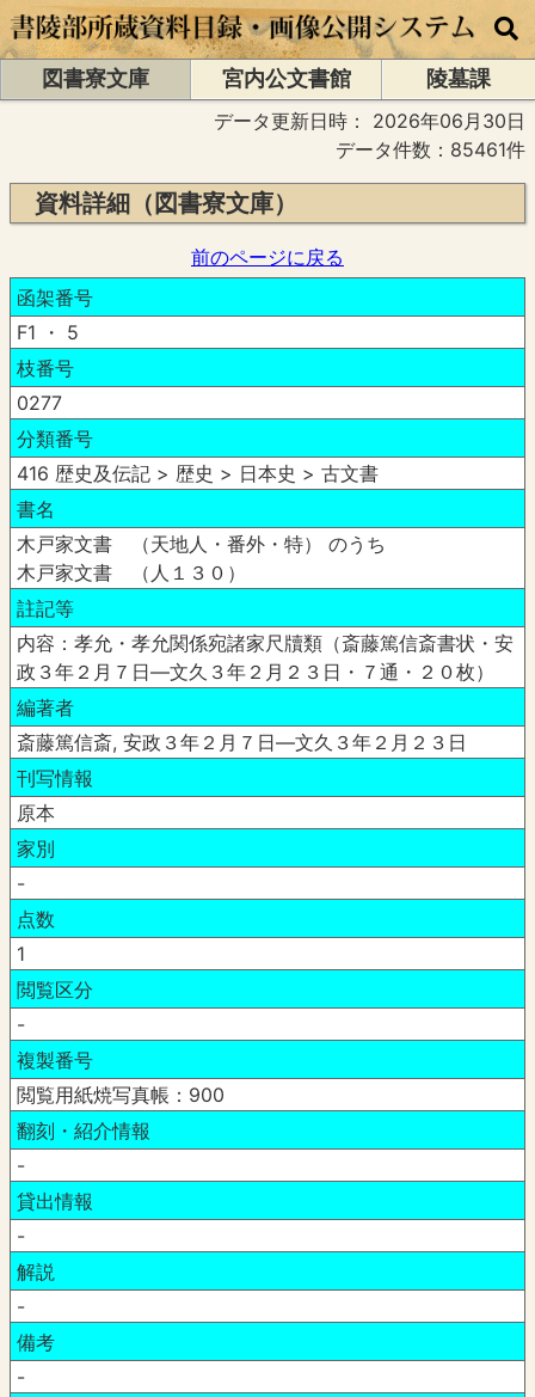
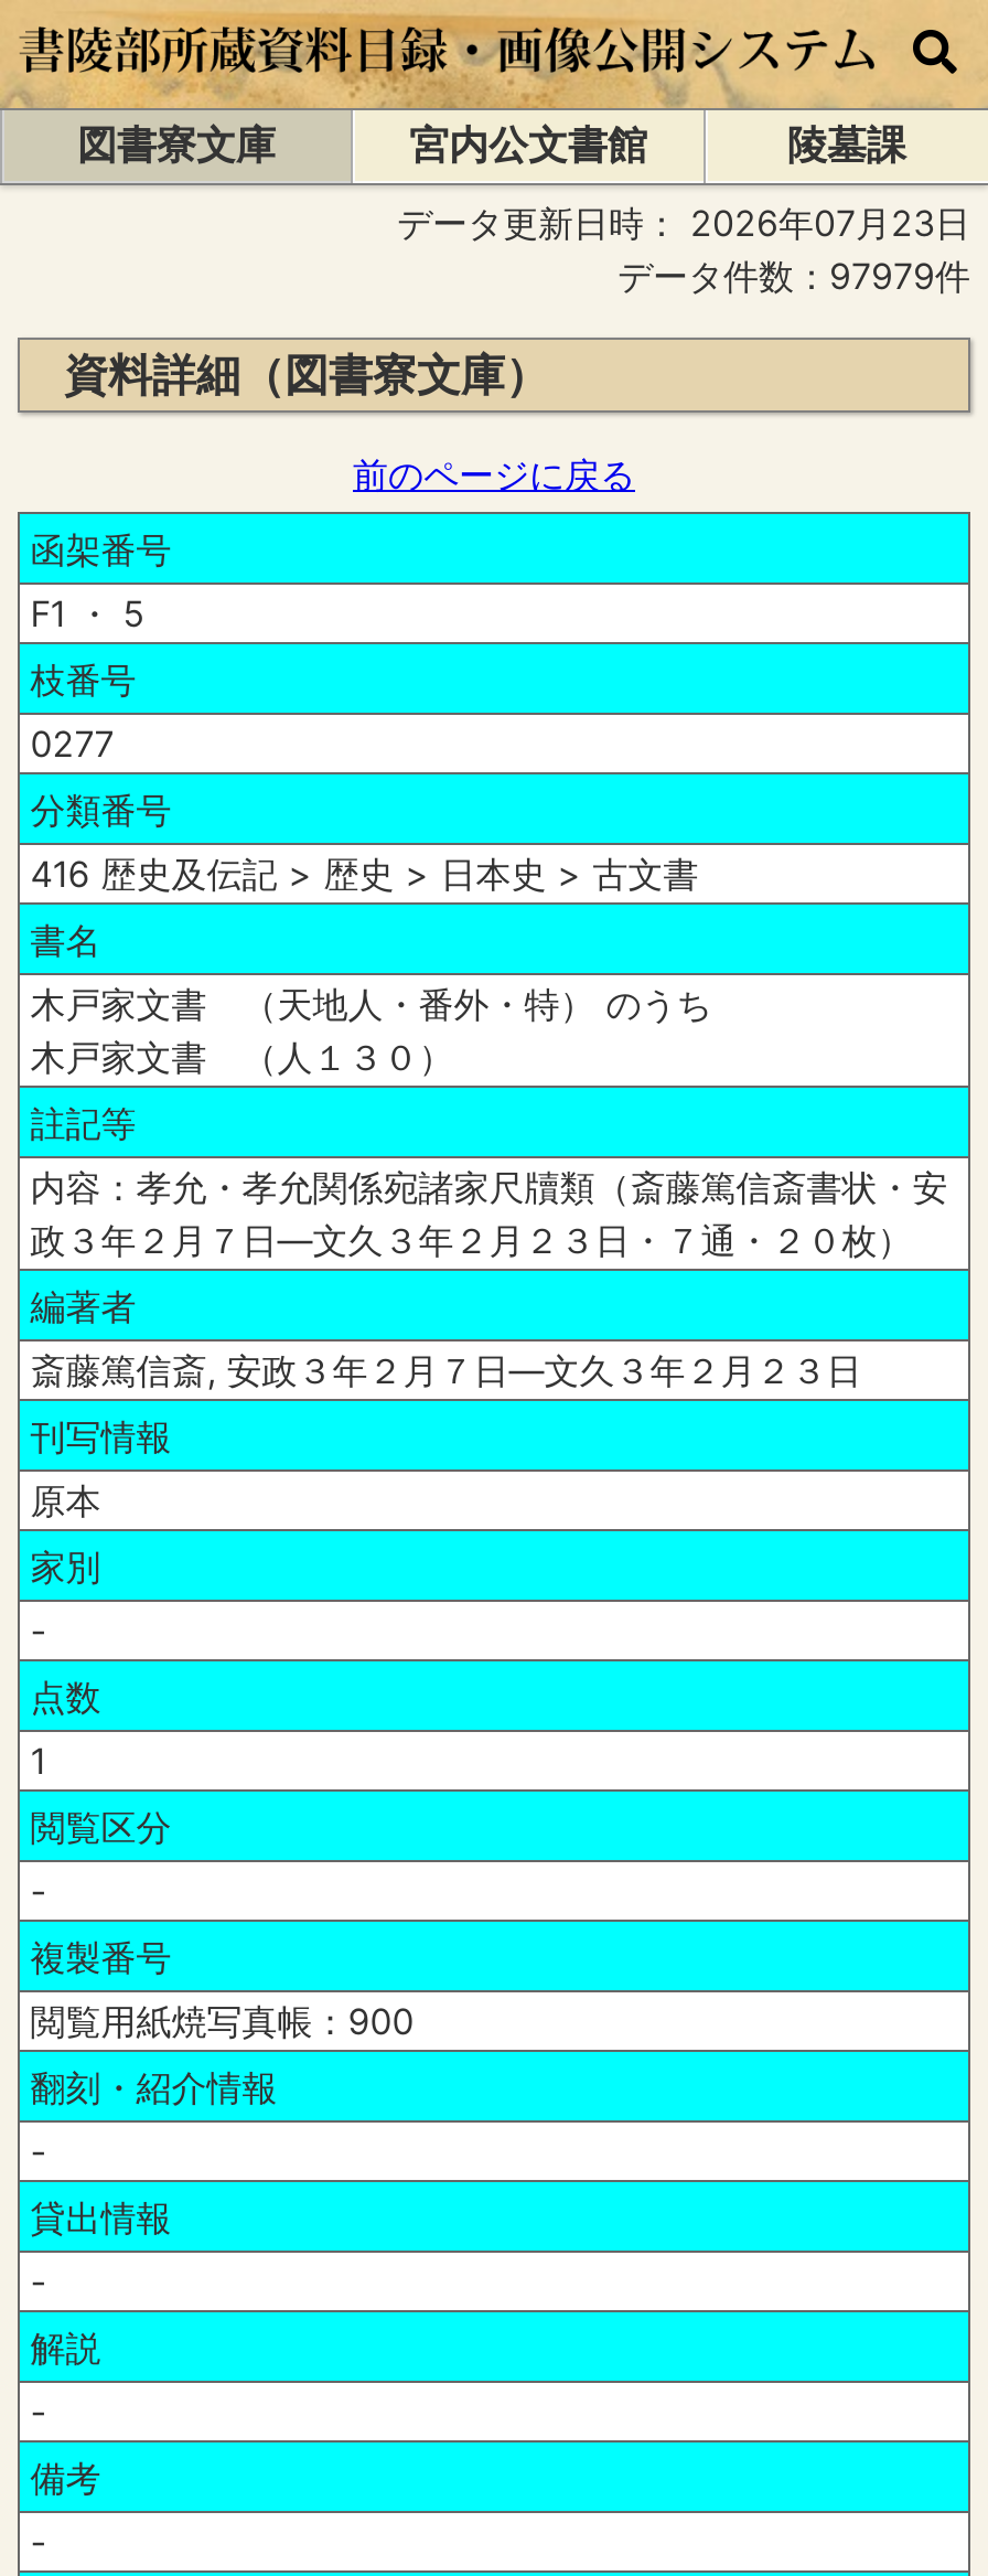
- データ更新日時：2026年06月30日
+ データ更新日時：2026年07月23日

- データ件数：85461件
+ データ件数：97979件
